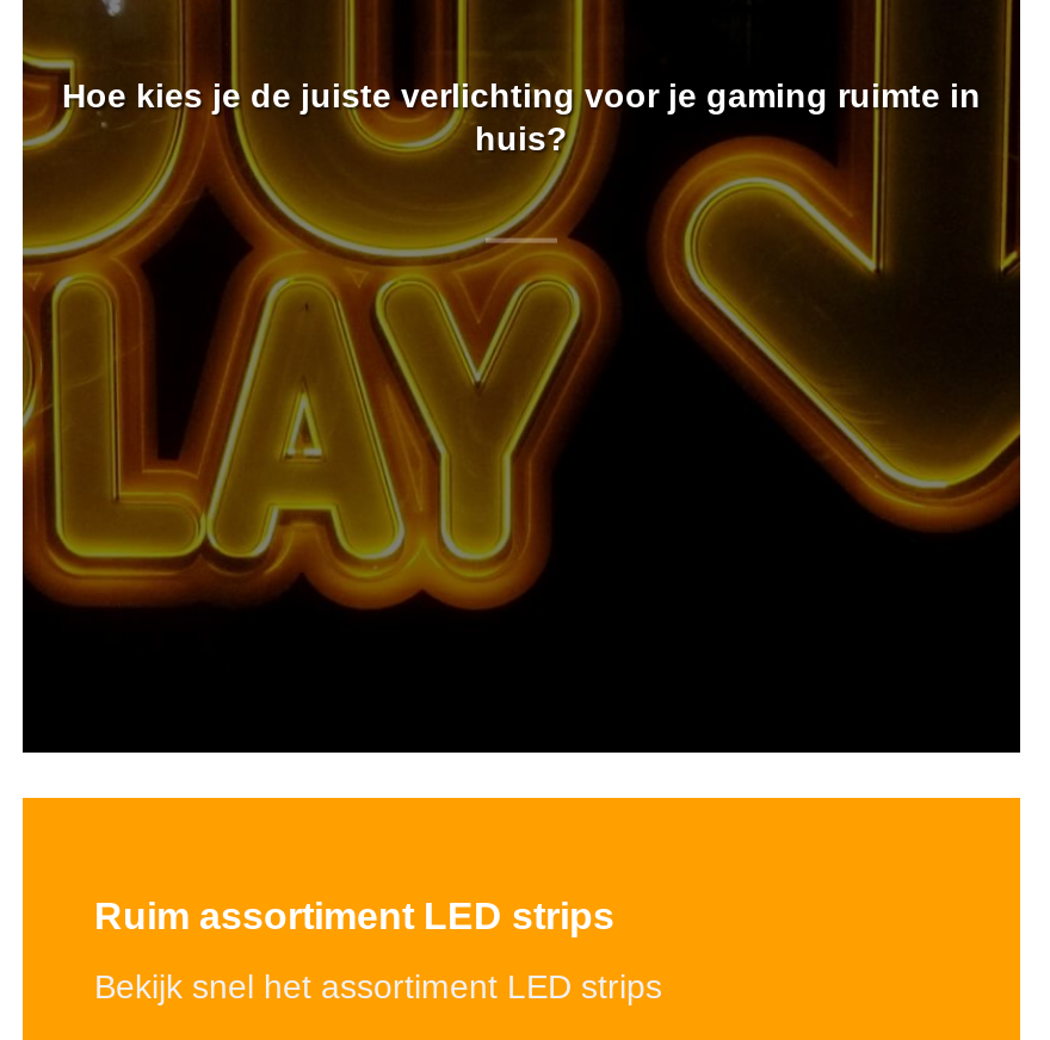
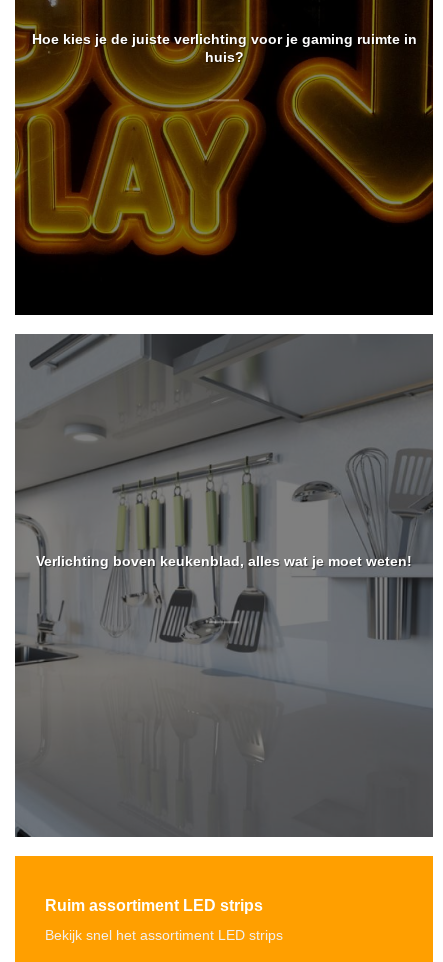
+ [image]
+ Verlichting boven keukenblad, alles wat je moet weten!
